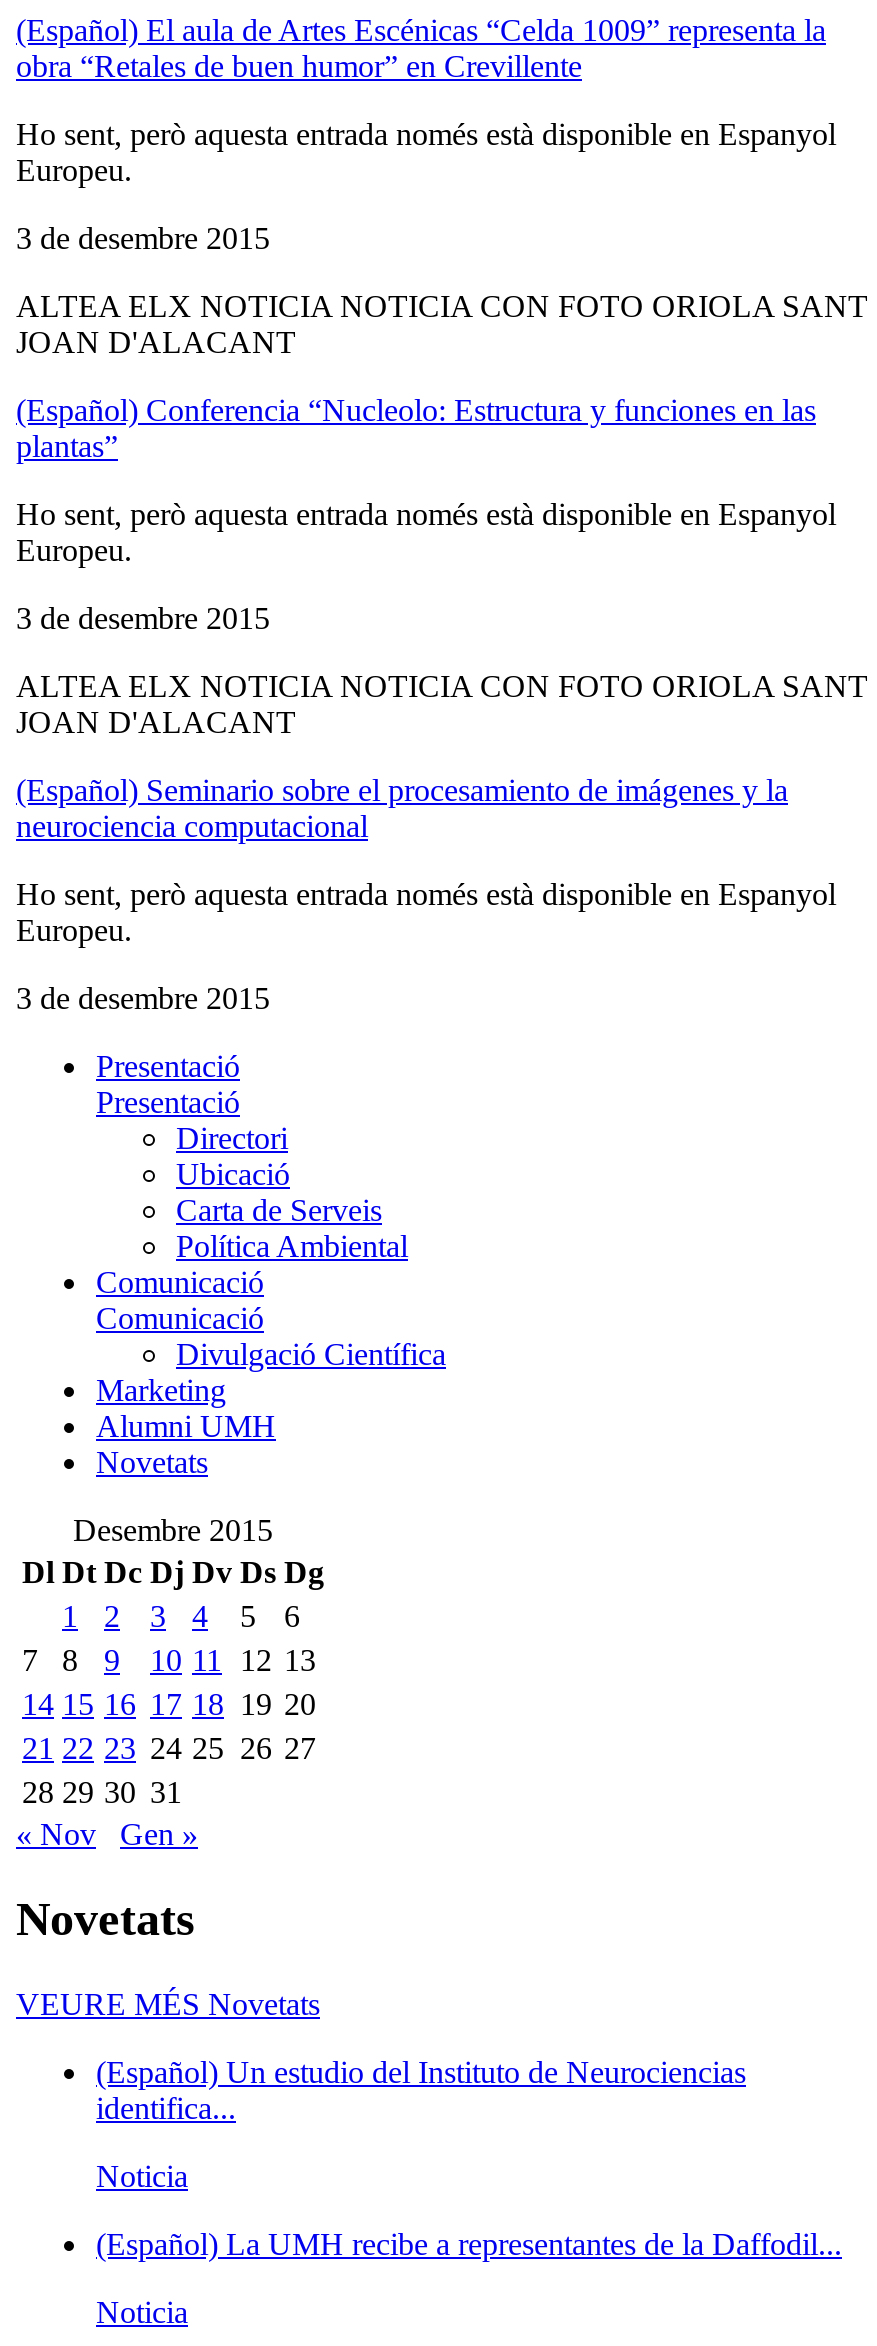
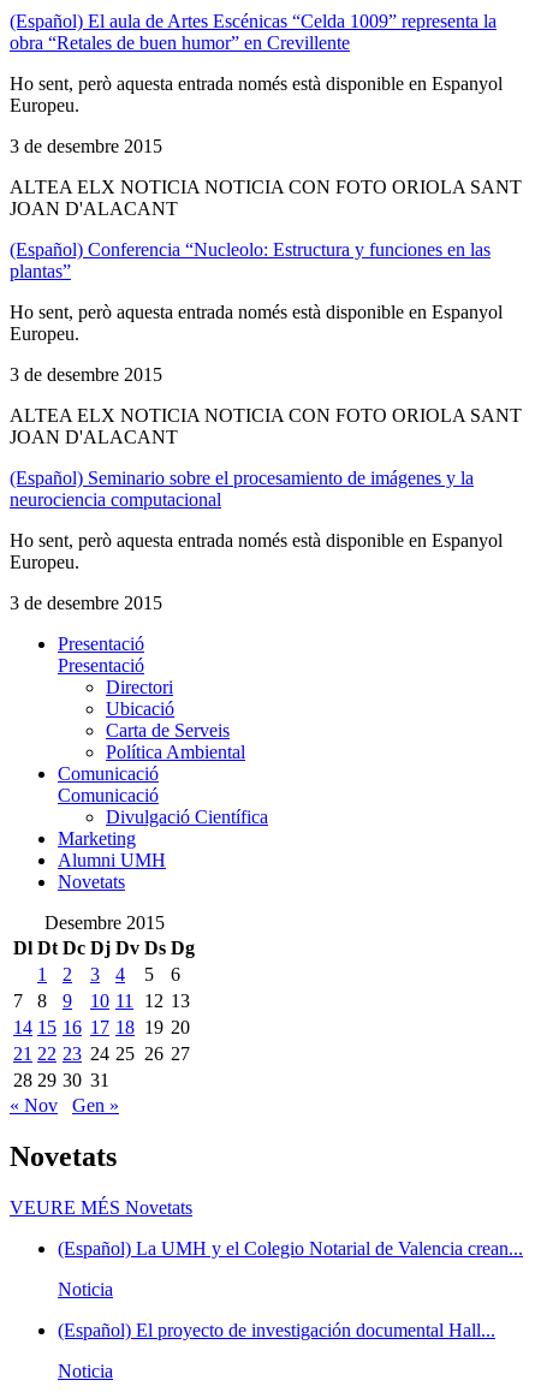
- (Español) Un estudio del Instituto de Neurociencias
- identifica...
+ (Español) La UMH y el Colegio Notarial de Valencia crean...

- (Español) La UMH recibe a representantes de la Daffodil...
+ (Español) El proyecto de investigación documental Hall...
